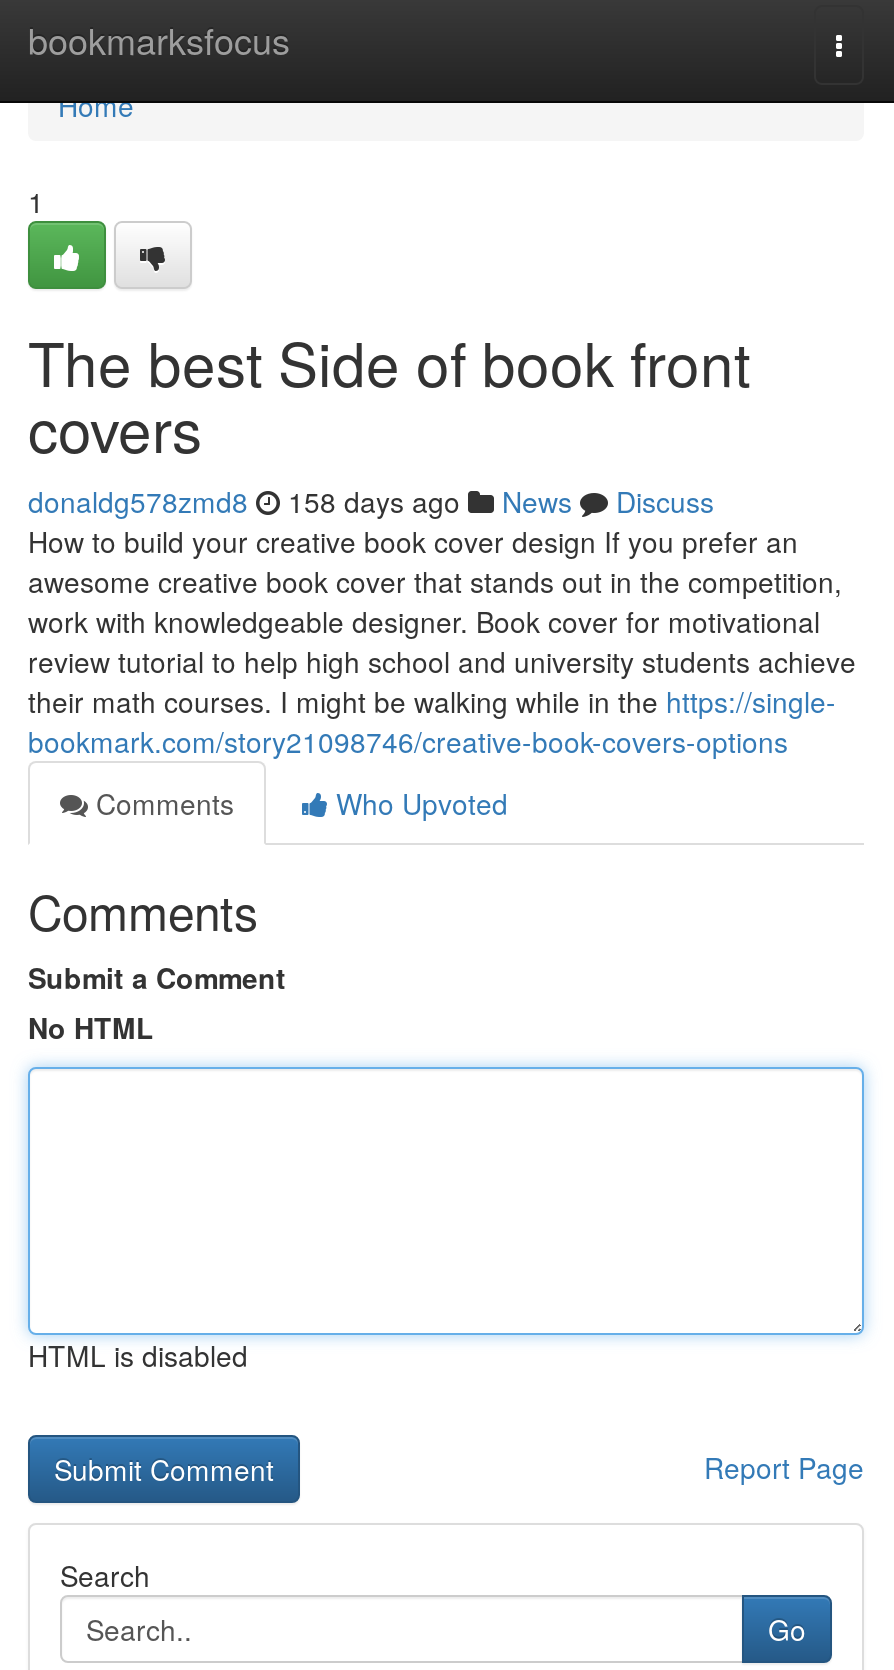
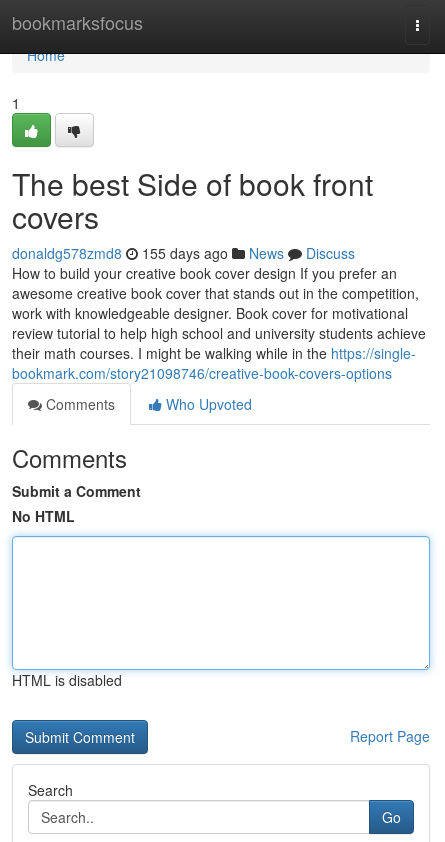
- donaldg578zmd8 158 days ago News Discuss
+ donaldg578zmd8 155 days ago News Discuss
